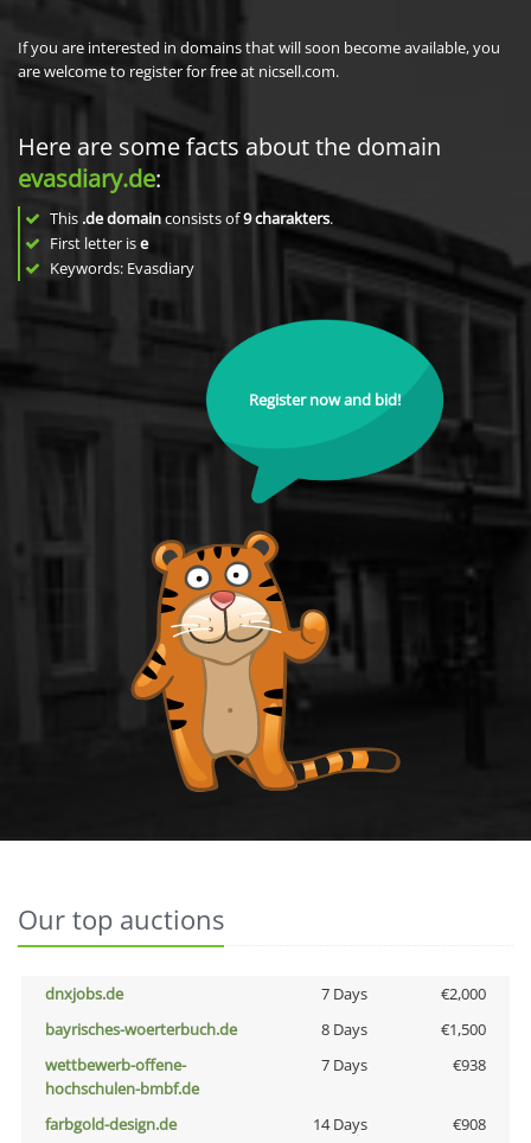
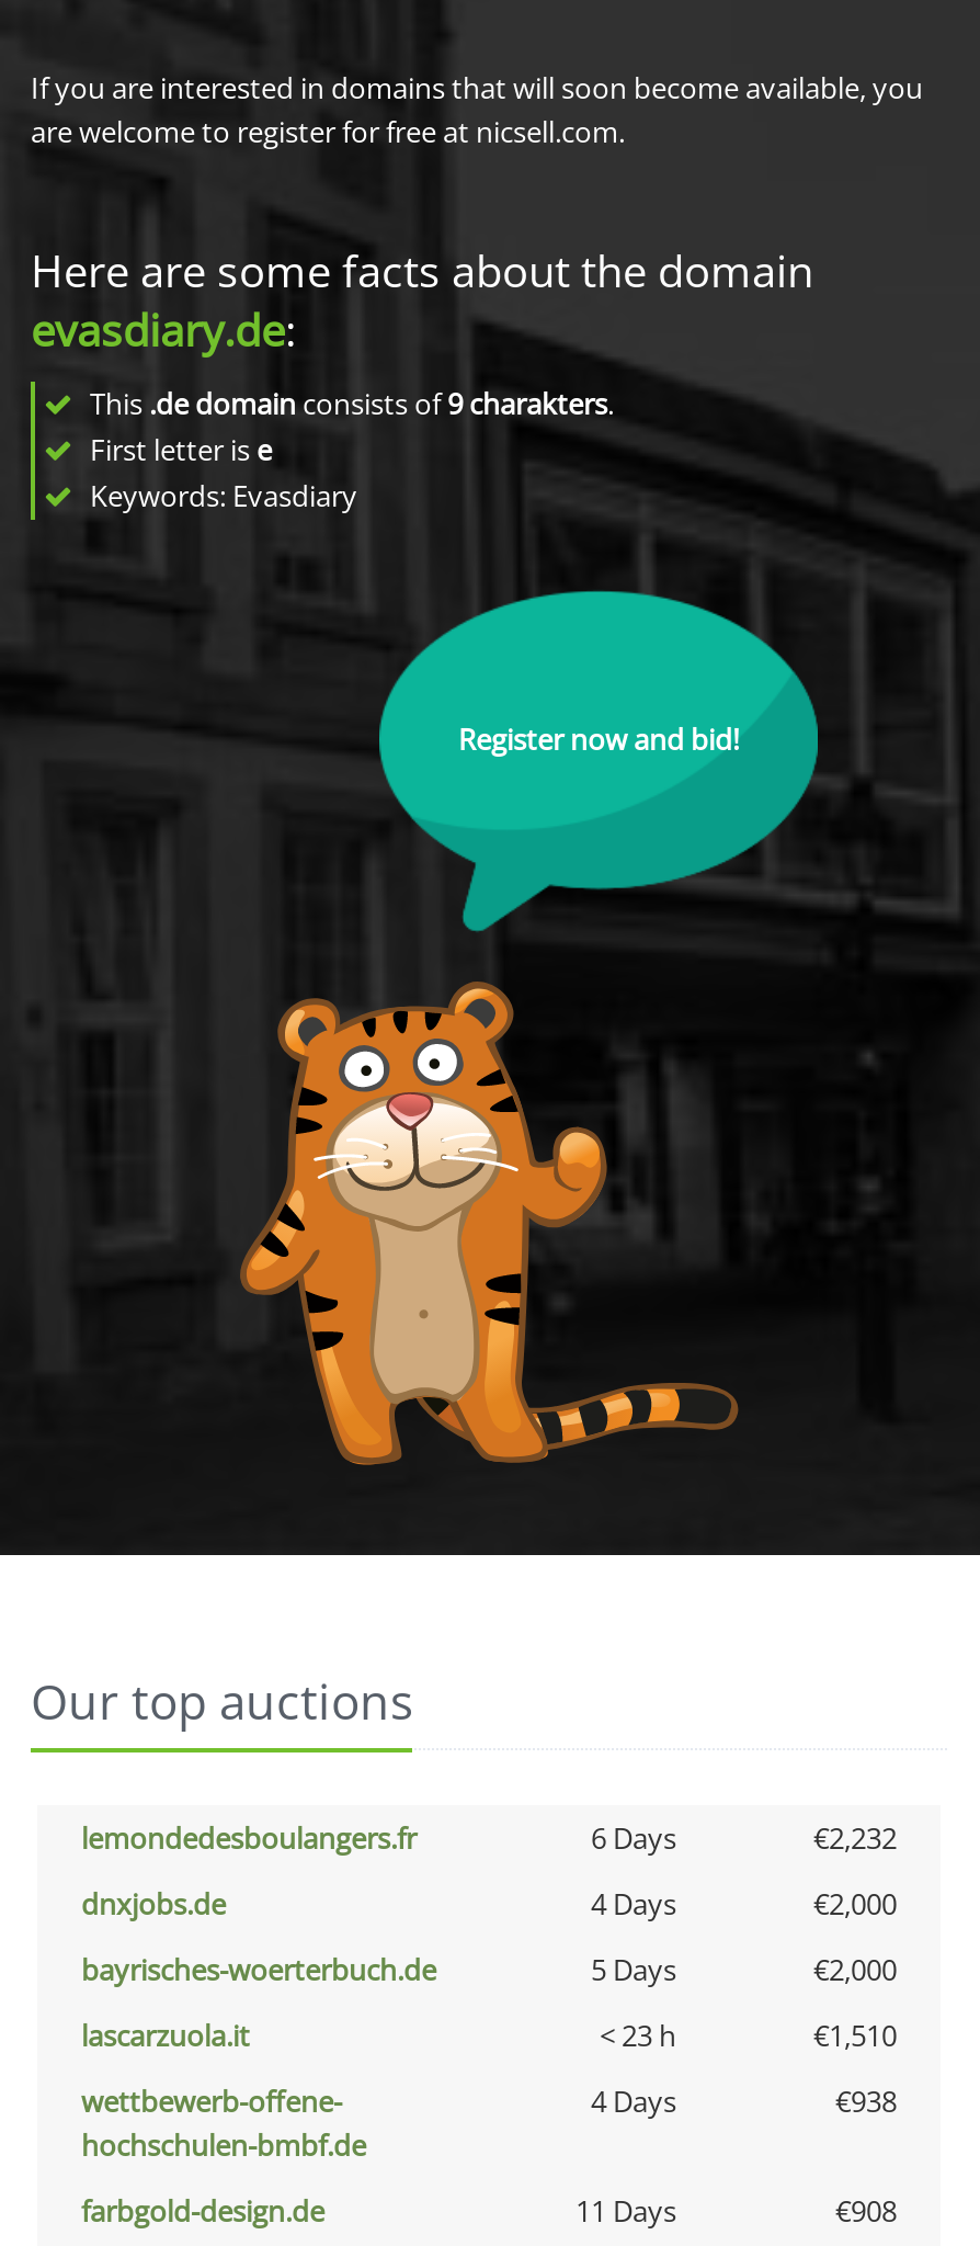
+ lemondedesboulangers.fr
+ 6 Days
+ €2,232

- 7 Days
+ 4 Days

- 8 Days
- €1,500
+ 5 Days
+ €2,000
+ lascarzuola.it
+ < 23 h
+ €1,510

- 7 Days
+ 4 Days

- 14 Days
+ 11 Days
